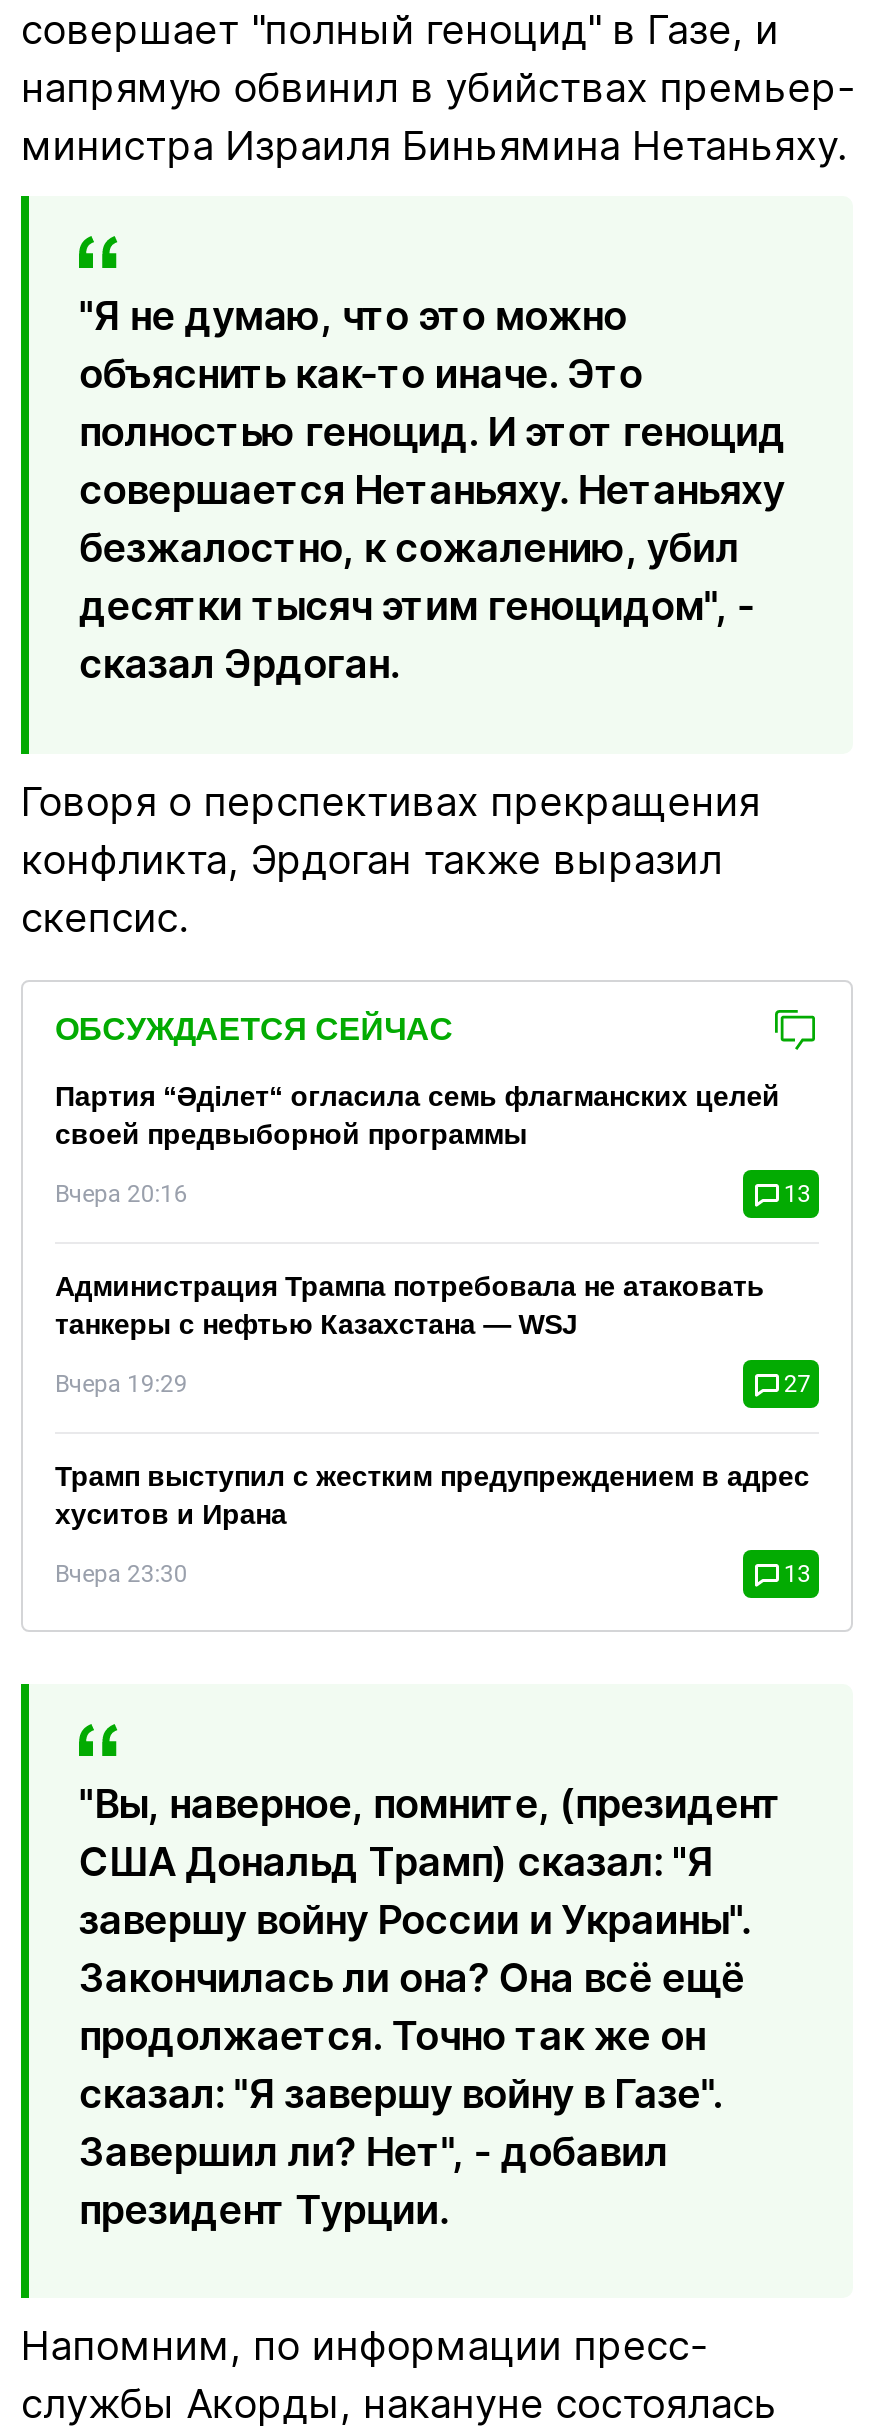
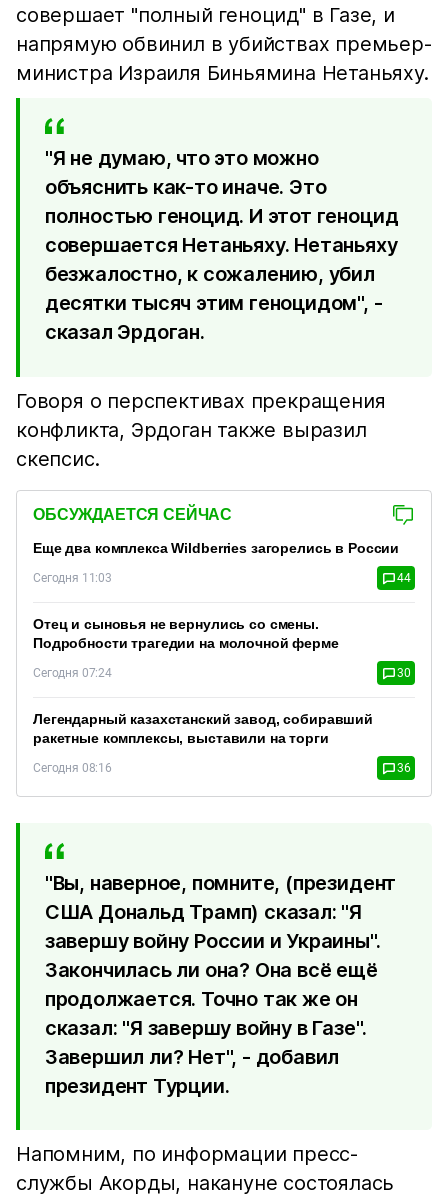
- Партия “Әділет“ огласила семь флагманских целей
- своей предвыборной программы
+ Еще два комплекса Wildberries загорелись в России

- Вчера 20:16
- 13
+ Сегодня 11:03
+ 44

- Администрация Трампа потребовала не атаковать
- танкеры с нефтью Казахстана — WSJ
+ Отец и сыновья не вернулись со смены.
+ Подробности трагедии на молочной ферме

- Вчера 19:29
- 27
+ Сегодня 07:24
+ 30

- Трамп выступил с жестким предупреждением в адрес
- хуситов и Ирана
+ Легендарный казахстанский завод, собиравший
+ ракетные комплексы, выставили на торги

- Вчера 23:30
- 13
+ Сегодня 08:16
+ 36
